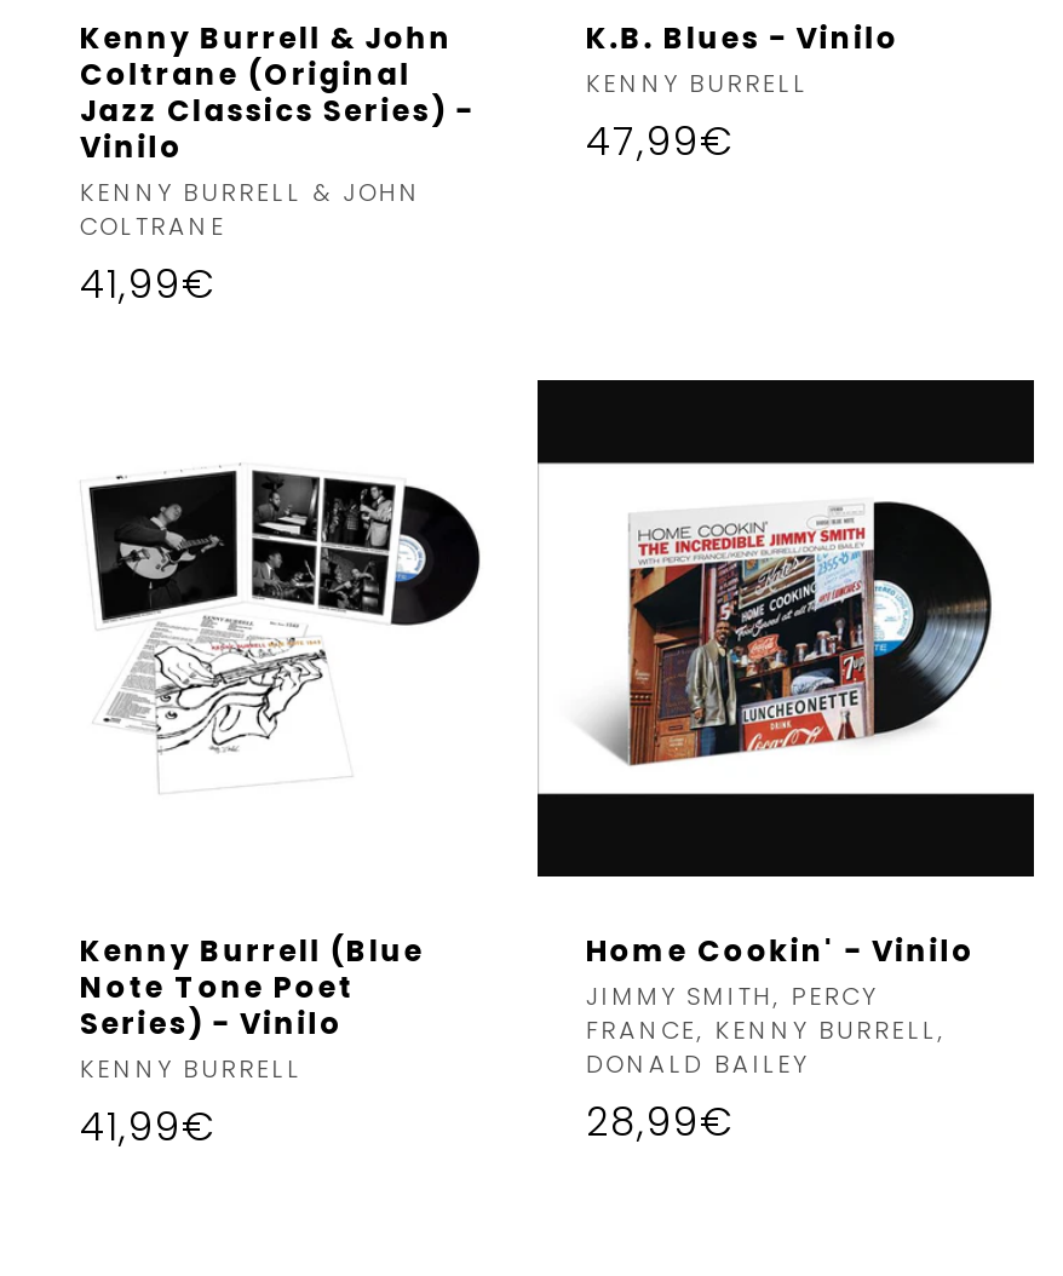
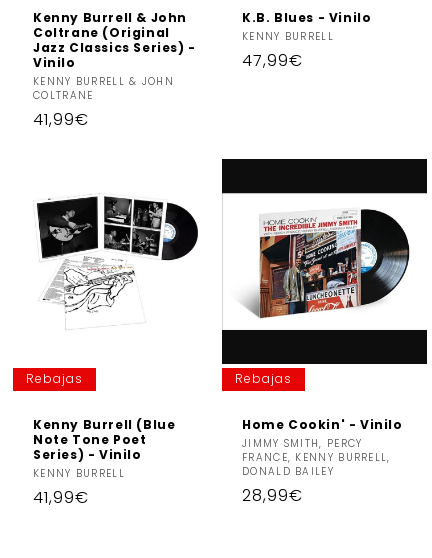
+ Rebajas

+ Rebajas
